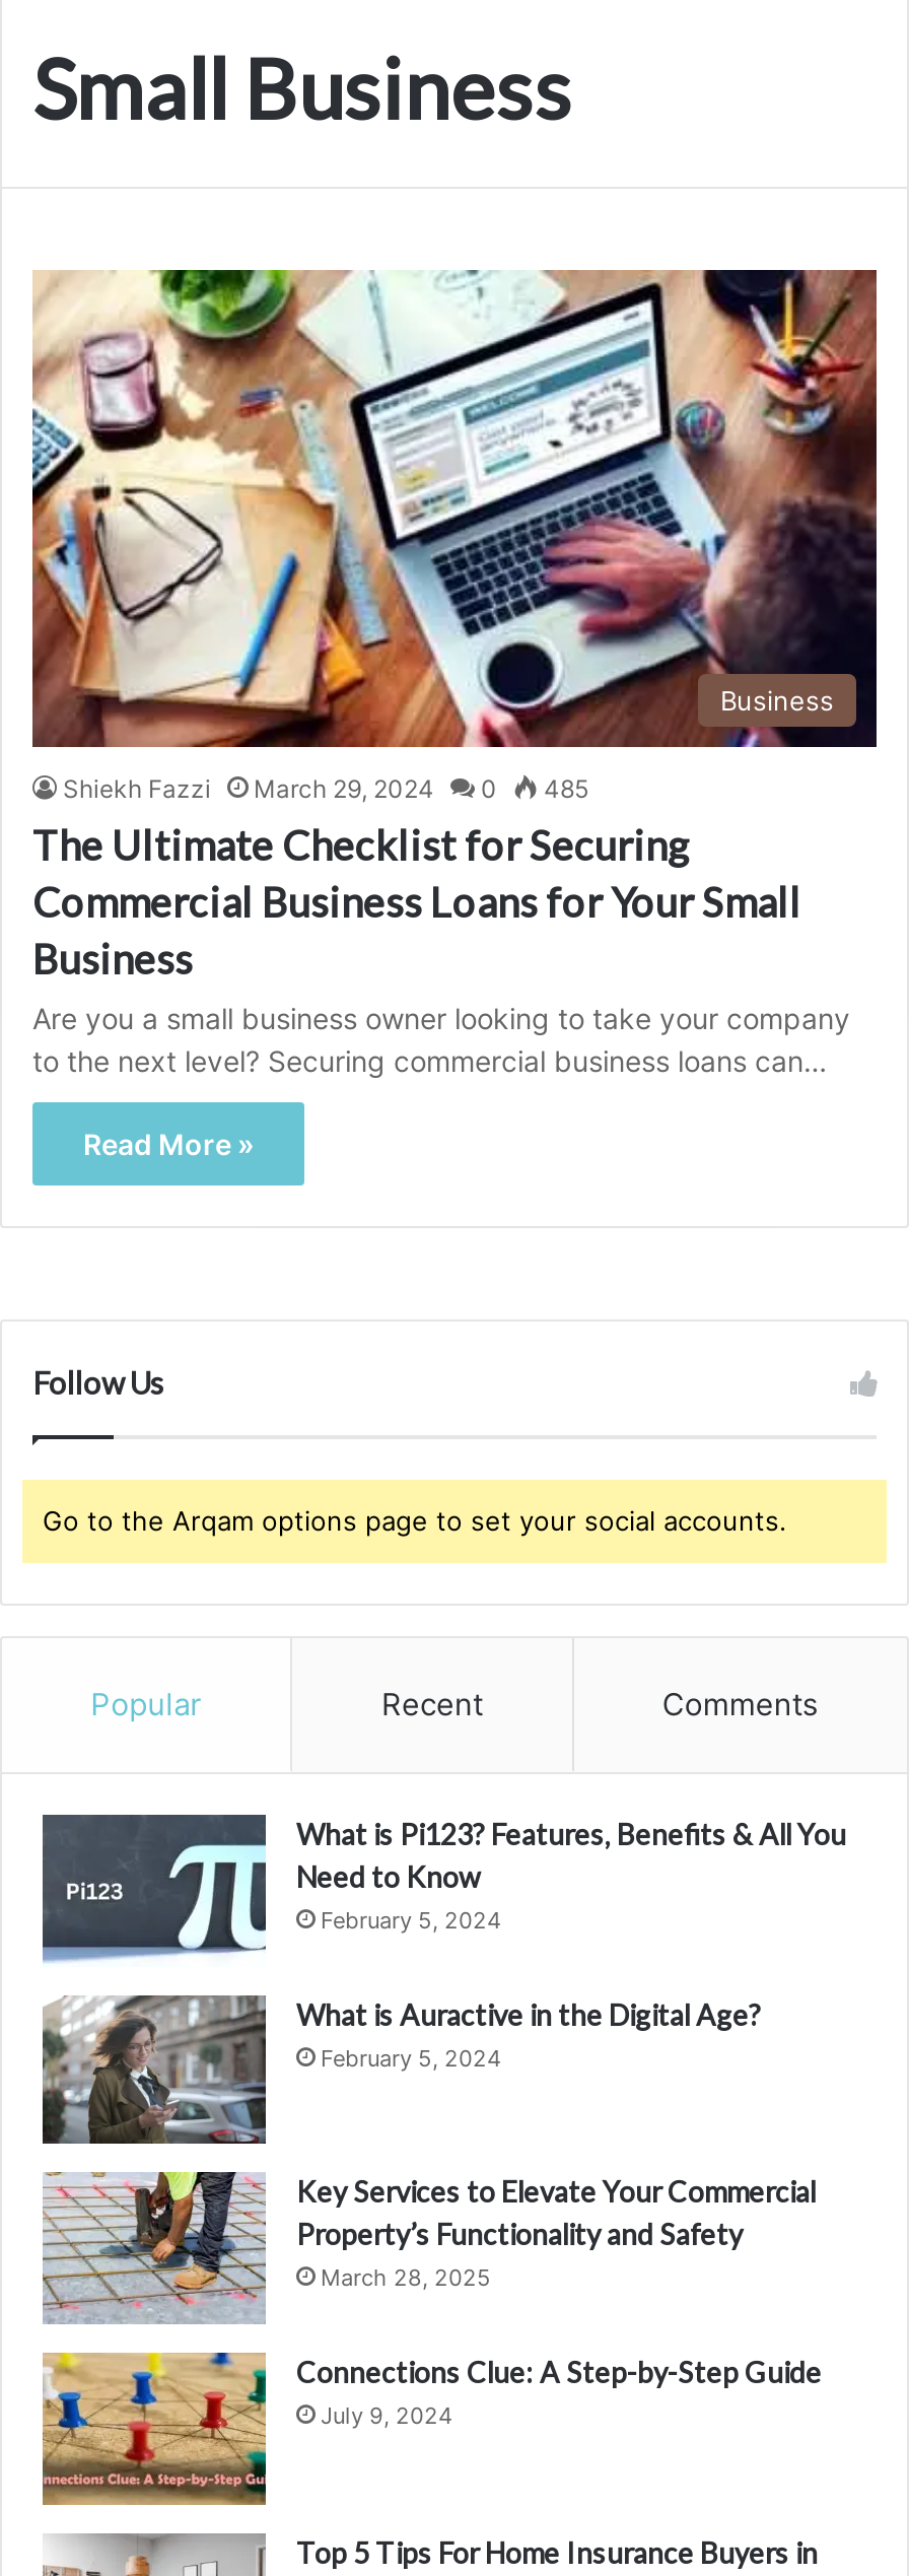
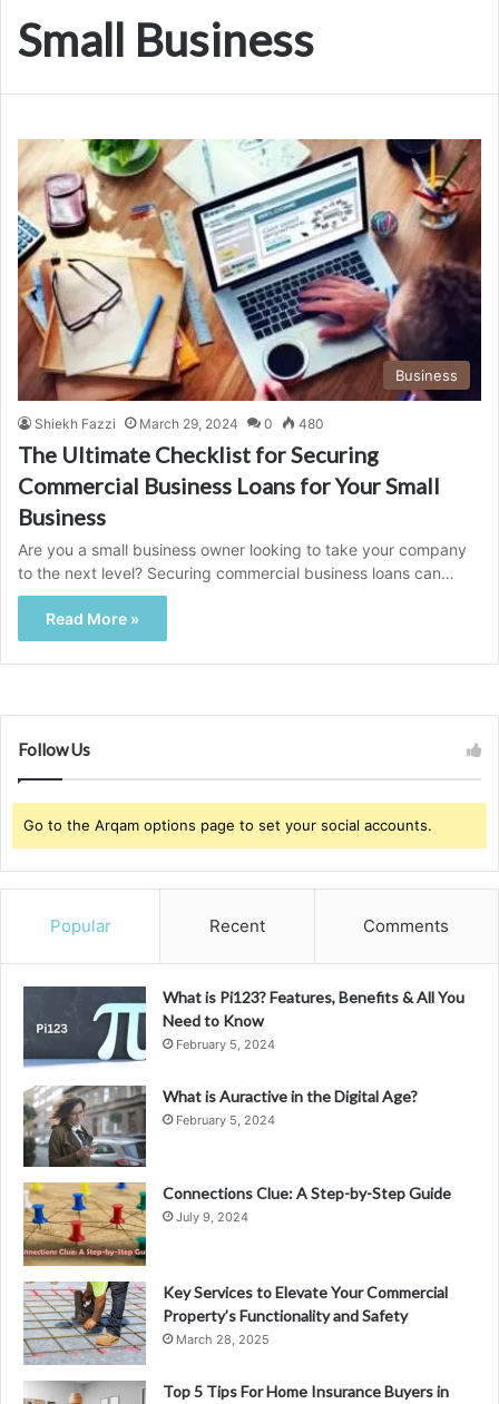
- Shiekh Fazzi March 29, 2024 0 485
+ Shiekh Fazzi March 29, 2024 0 480

moved down: [image] | Key Services to Elevate Your Commercial | Property’s Functionality and Safety | March 28, 2025

moved up: [image] | Connections Clue: A Step-by-Step Guide | July 9, 2024
